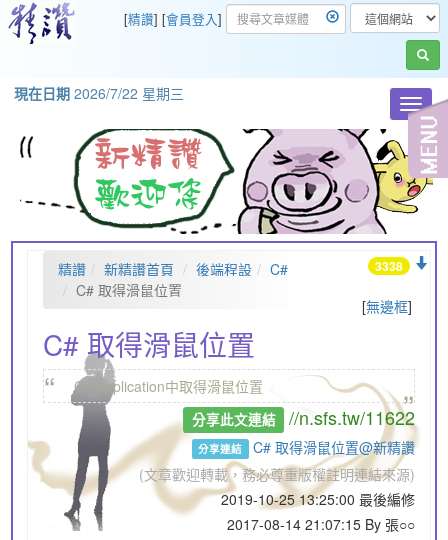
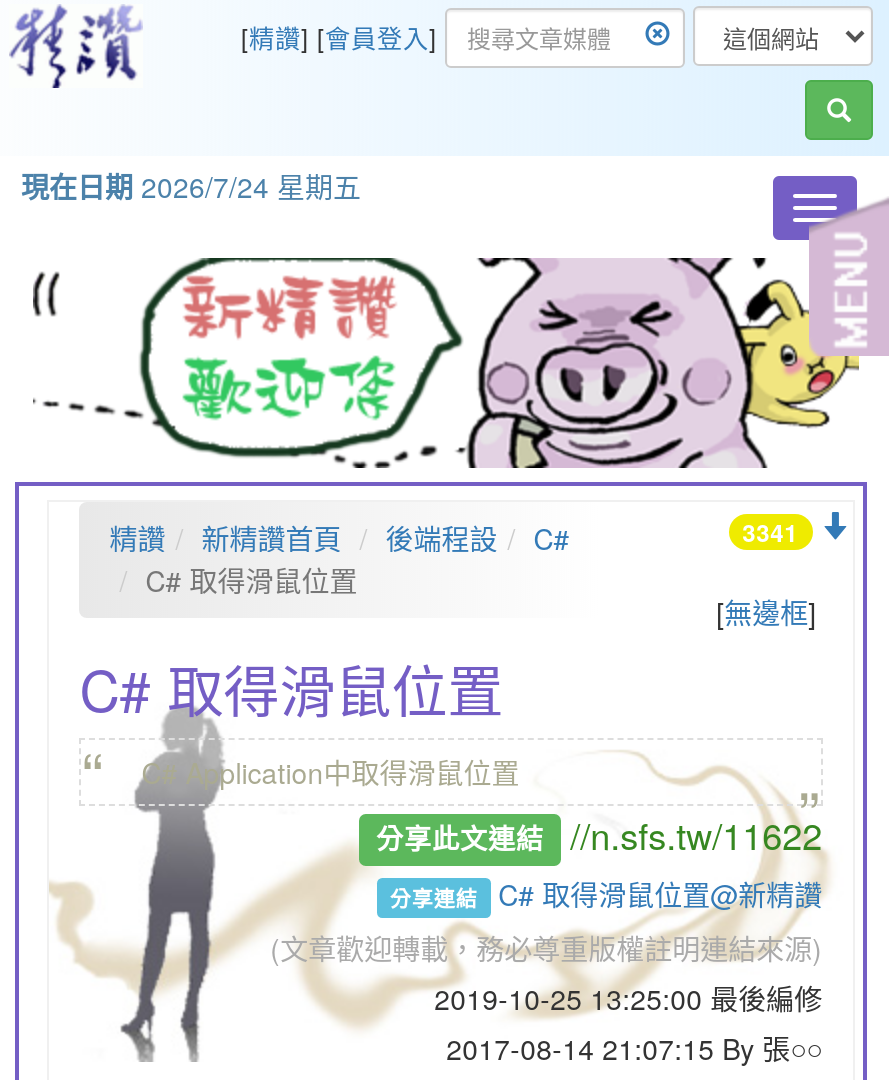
- 現在日期2026/7/22 星期三
+ 現在日期2026/7/24 星期五

- 3338
+ 3341
